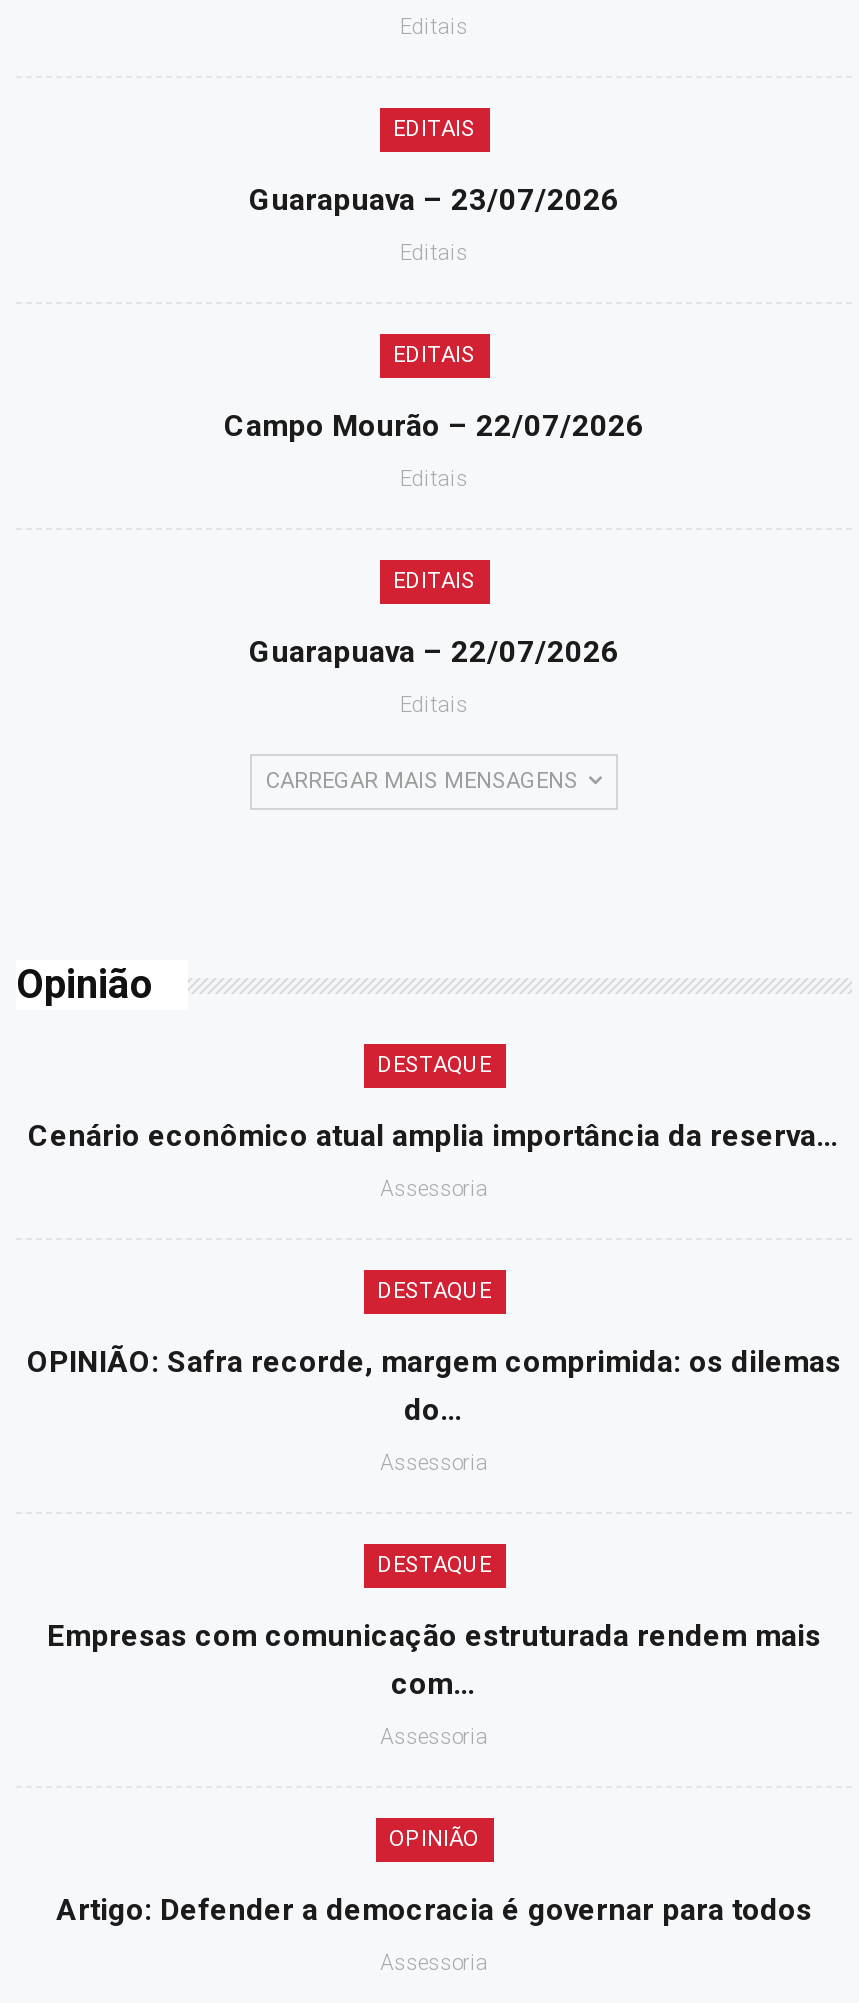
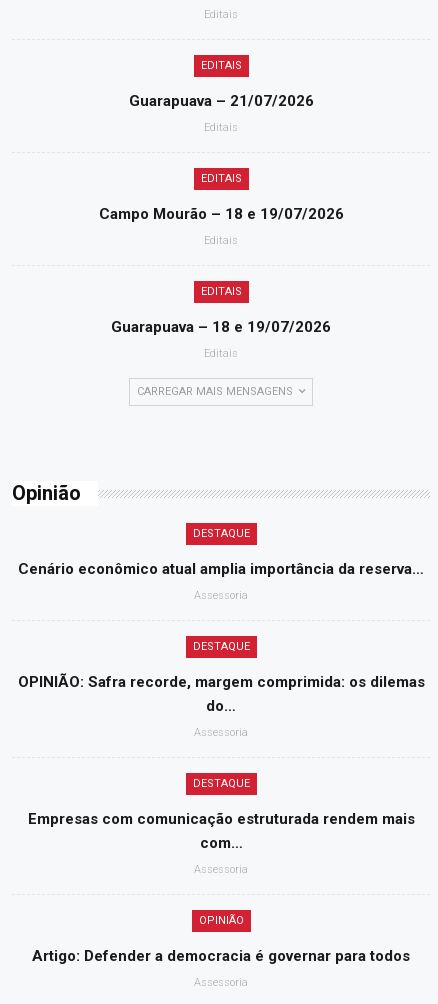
- Guarapuava – 23/07/2026
+ Guarapuava – 21/07/2026

- Campo Mourão – 22/07/2026
+ Campo Mourão – 18 e 19/07/2026

- Guarapuava – 22/07/2026
+ Guarapuava – 18 e 19/07/2026
